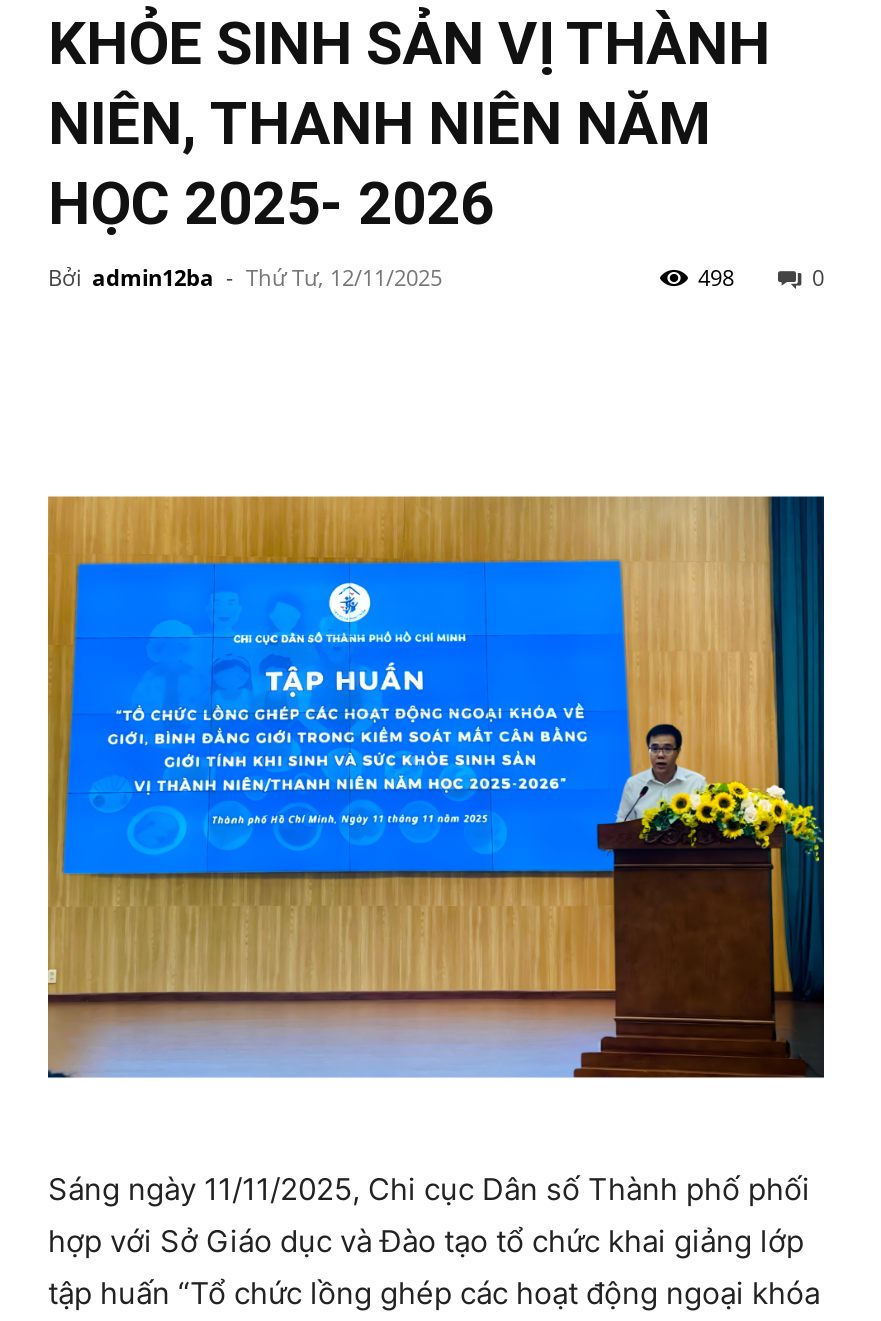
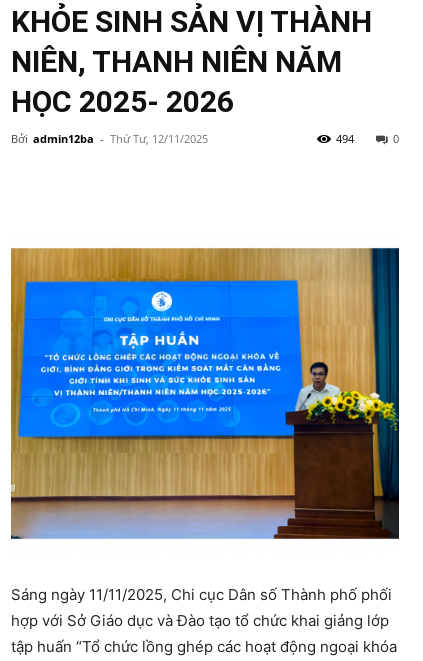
- 498
+ 494
